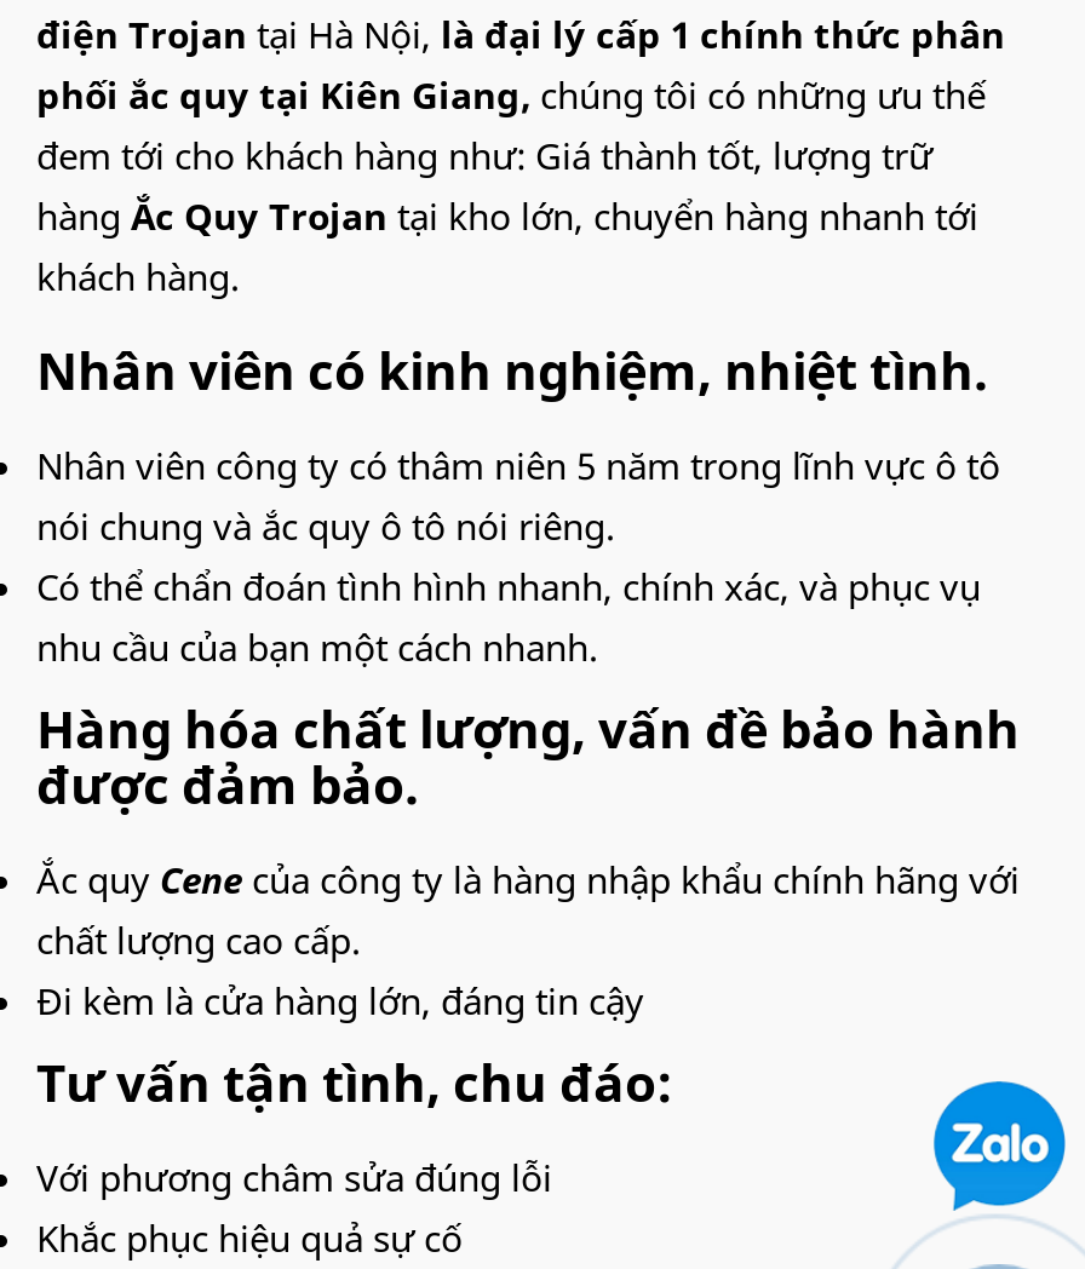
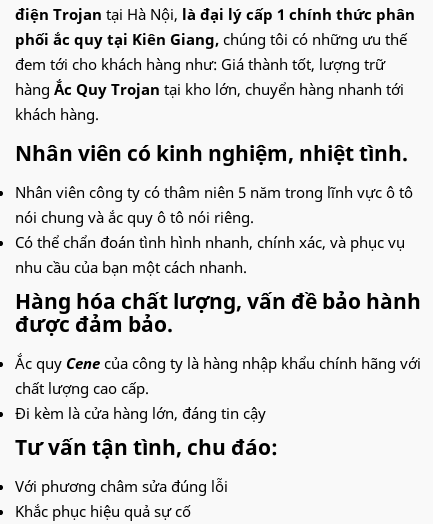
- [image]
